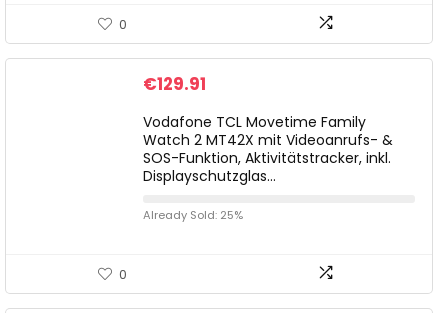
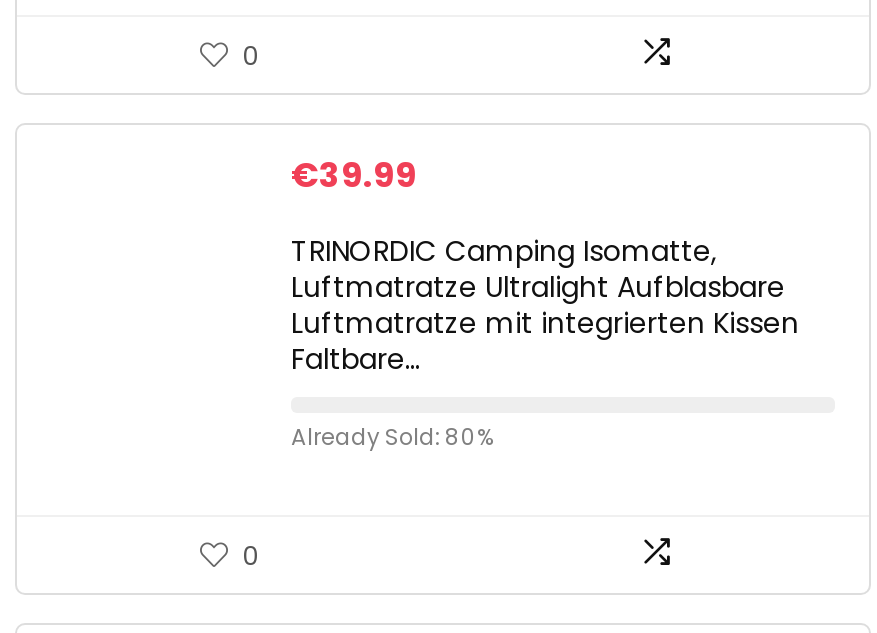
- €129.91
+ €39.99

- Vodafone TCL Movetime Family
- Watch 2 MT42X mit Videoanrufs- &
- SOS-Funktion, Aktivitätstracker, inkl.
- Displayschutzglas…
+ TRINORDIC Camping Isomatte,
+ Luftmatratze Ultralight Aufblasbare
+ Luftmatratze mit integrierten Kissen
+ Faltbare…

- Already Sold: 25%
+ Already Sold: 80%
